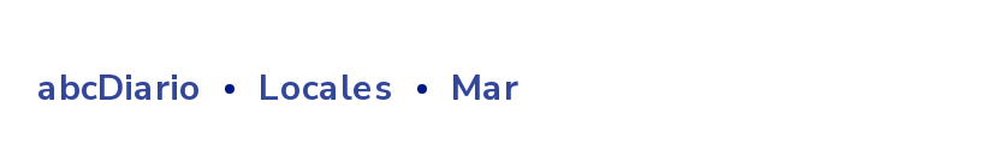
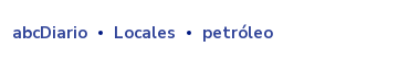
- Mar
+ petróleo
